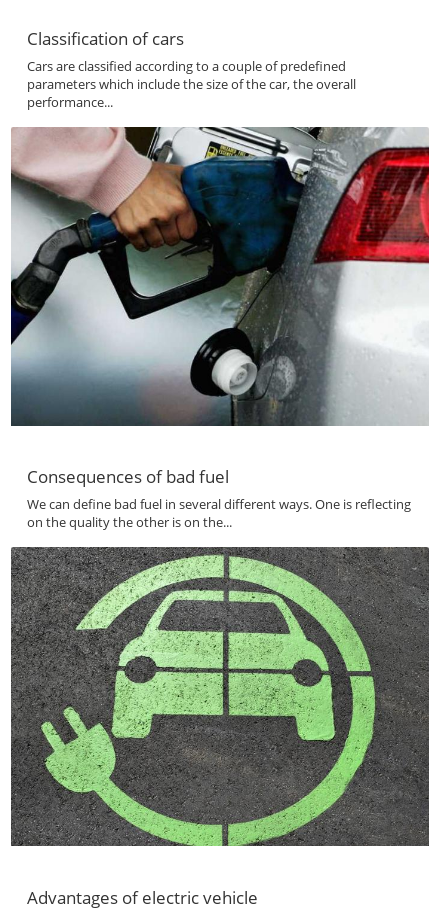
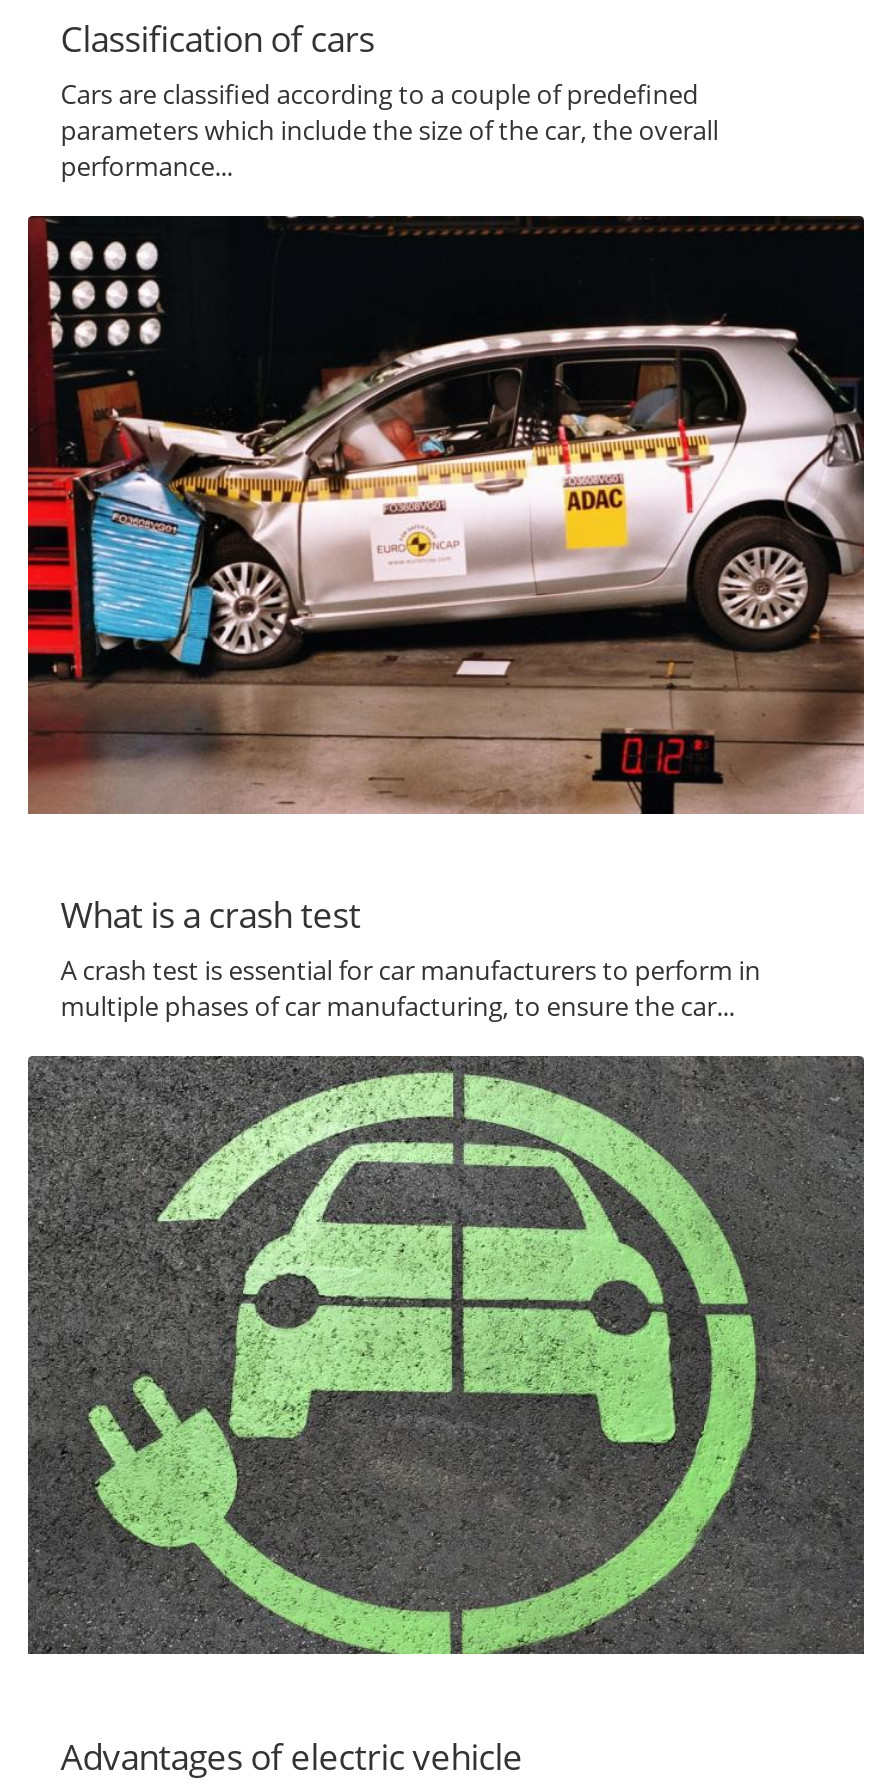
- [image]
- Consequences of bad fuel
- We can define bad fuel in several different ways. One is reflecting
- on the quality the other is on the...
+ [image]
+ What is a crash test
+ A crash test is essential for car manufacturers to perform in
+ multiple phases of car manufacturing, to ensure the car...
